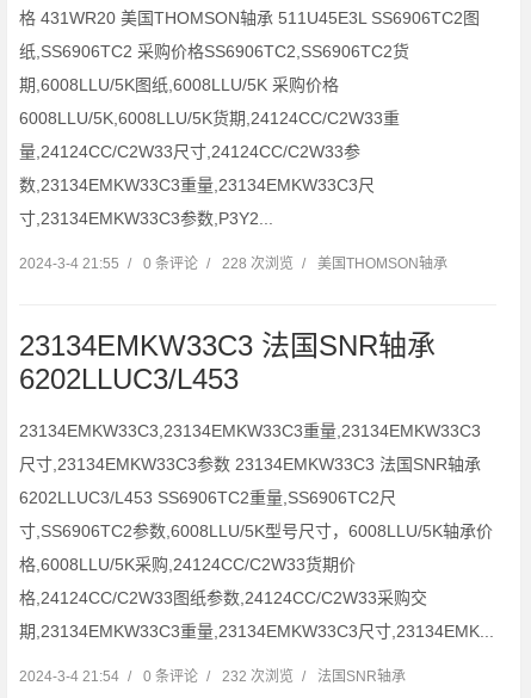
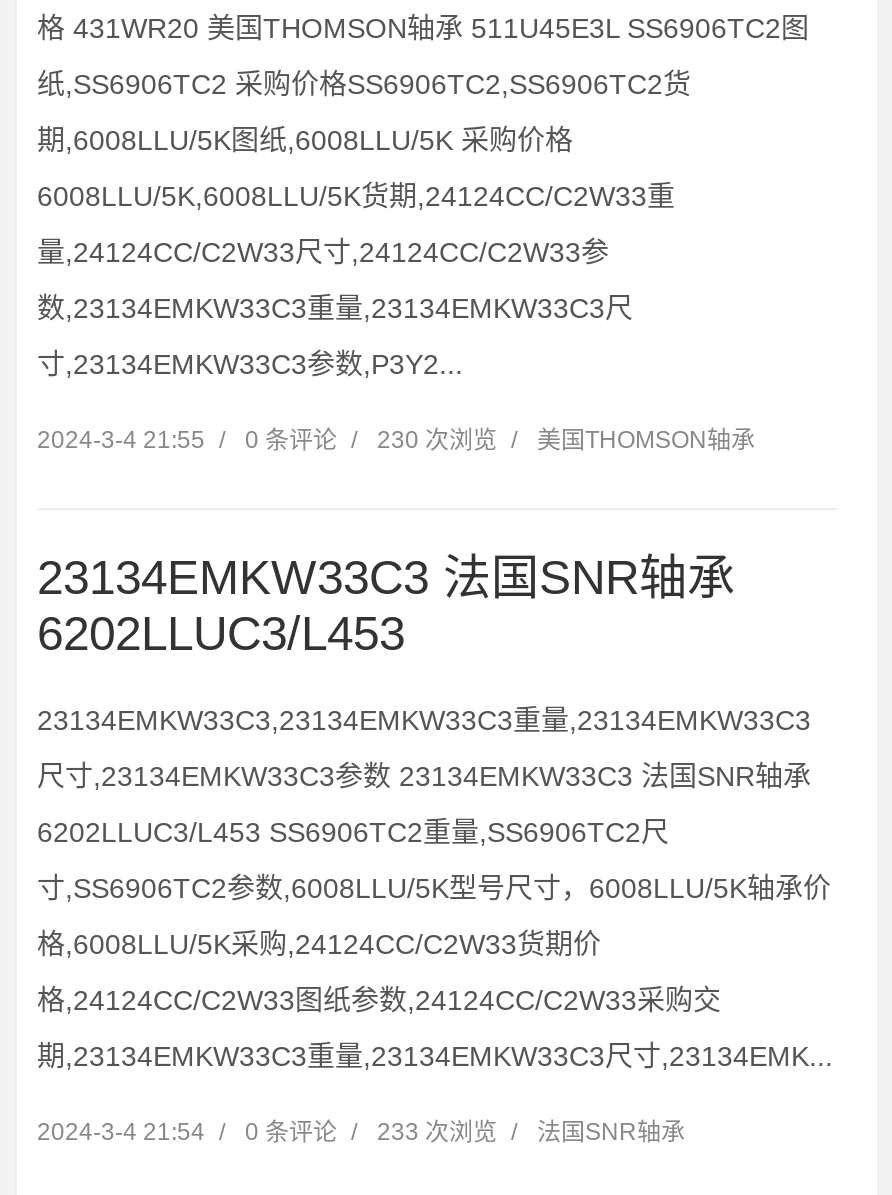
- 2024-3-4 21:55 / 0 条评论 / 228 次浏览 / 美国THOMSON轴承
+ 2024-3-4 21:55 / 0 条评论 / 230 次浏览 / 美国THOMSON轴承

- 2024-3-4 21:54 / 0 条评论 / 232 次浏览 / 法国SNR轴承
+ 2024-3-4 21:54 / 0 条评论 / 233 次浏览 / 法国SNR轴承
